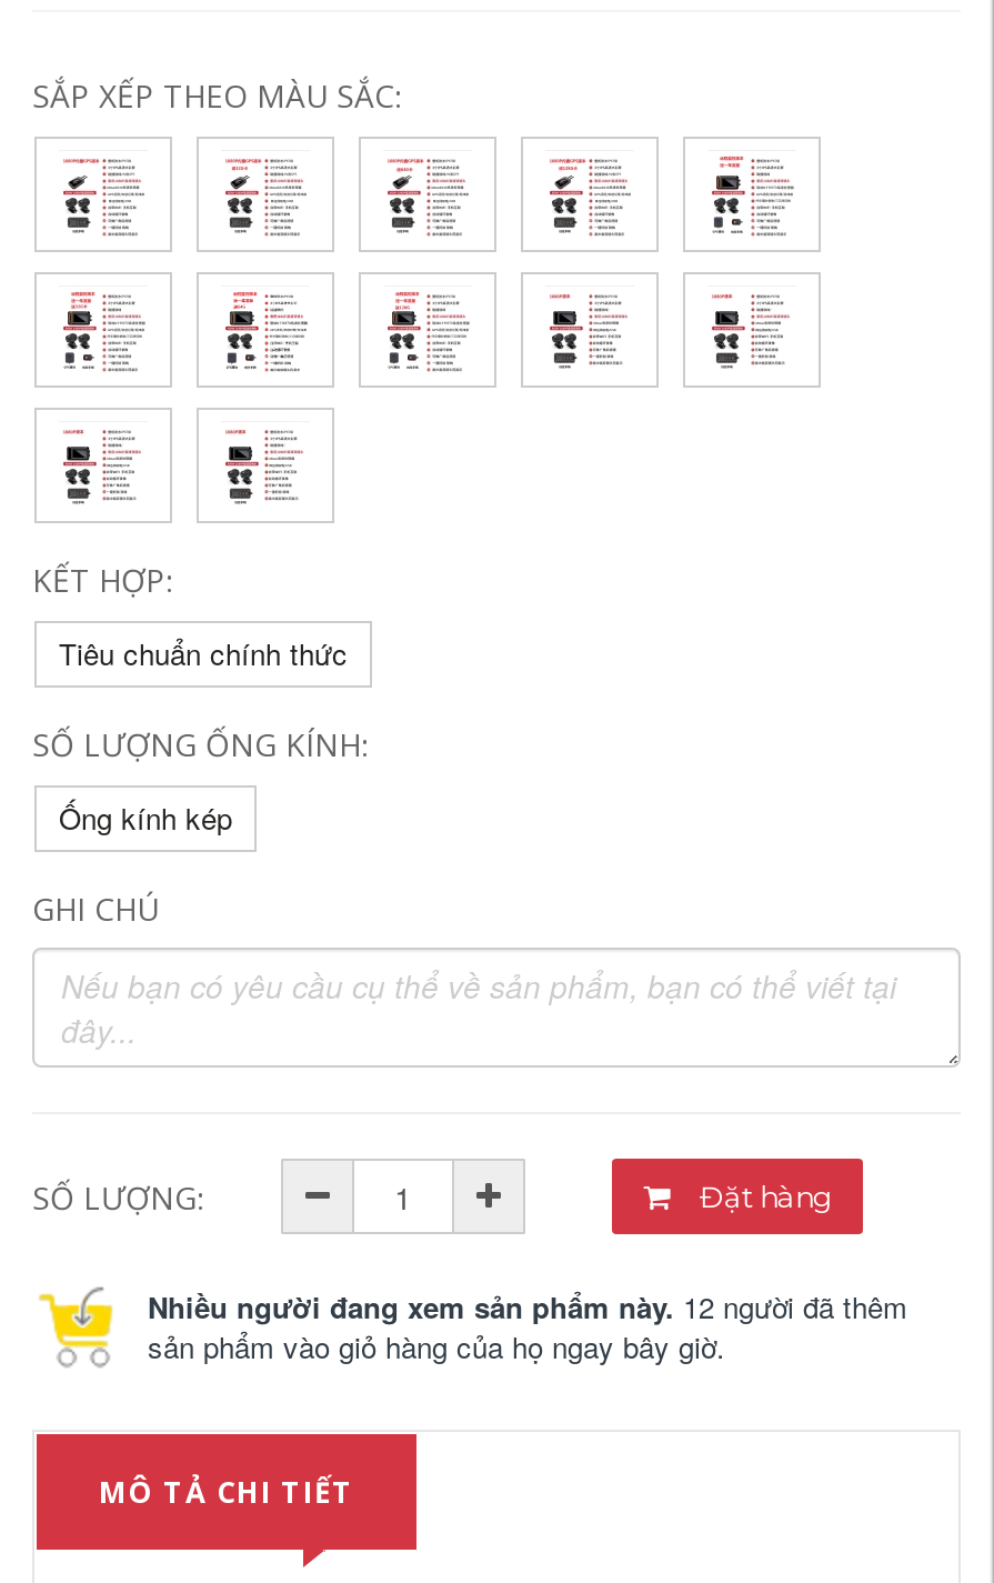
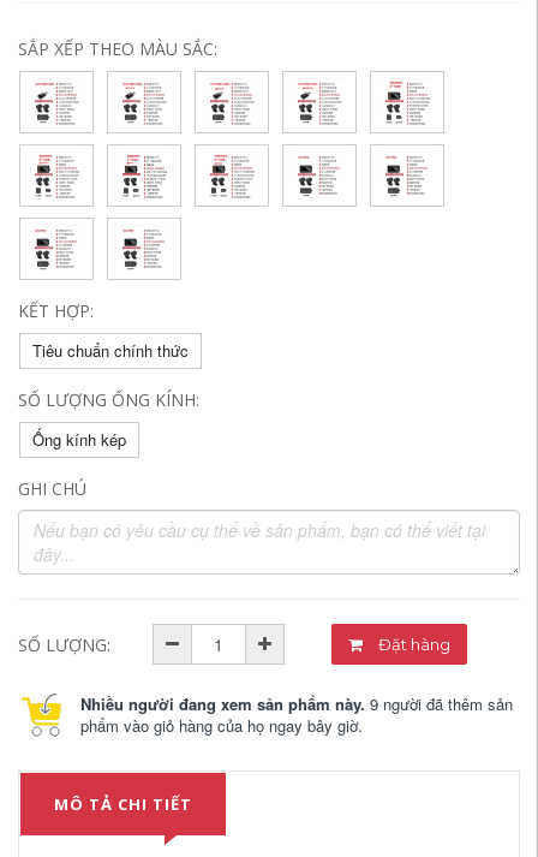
- Nhiều người đang xem sản phẩm này. 12 người đã thêm
- sản phẩm vào giỏ hàng của họ ngay bây giờ.
+ Nhiều người đang xem sản phẩm này. 9 người đã thêm sản
+ phẩm vào giỏ hàng của họ ngay bây giờ.
